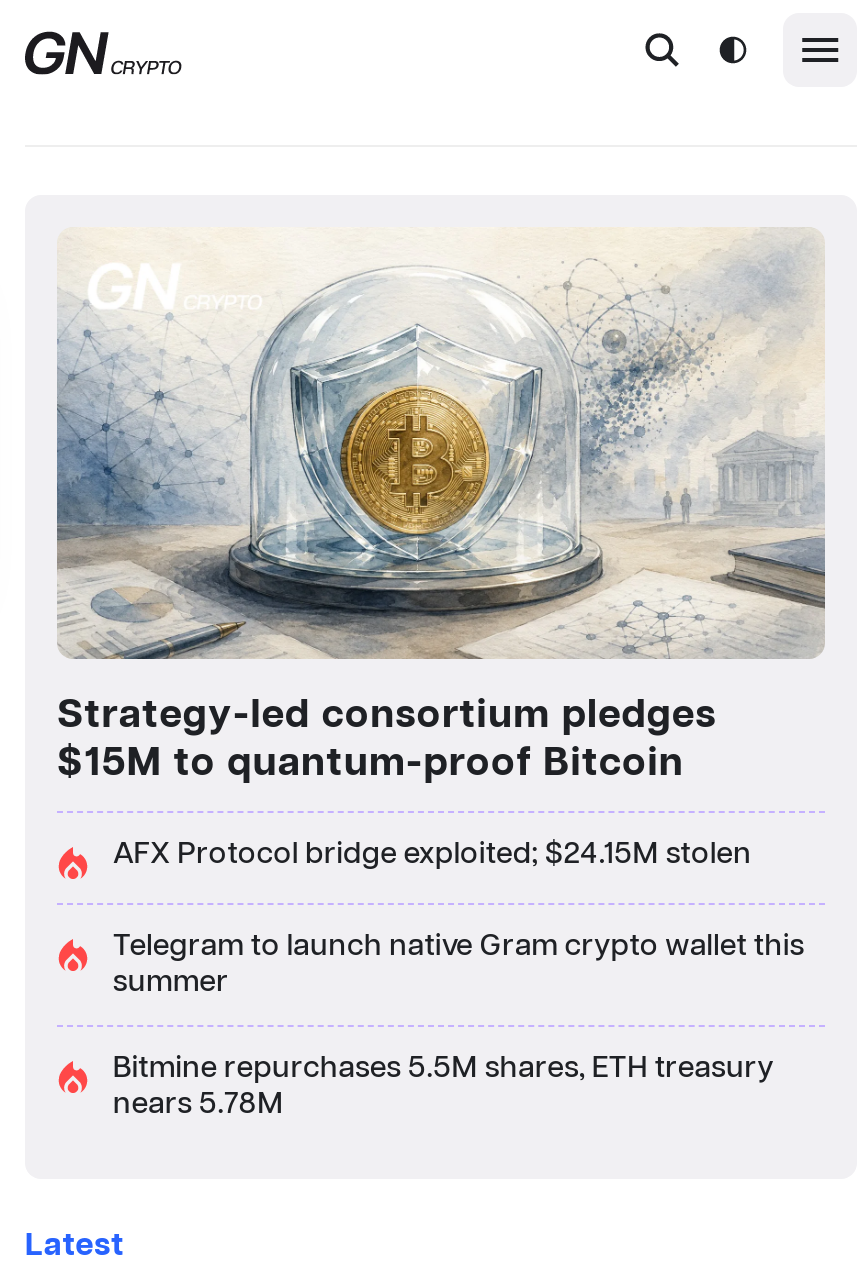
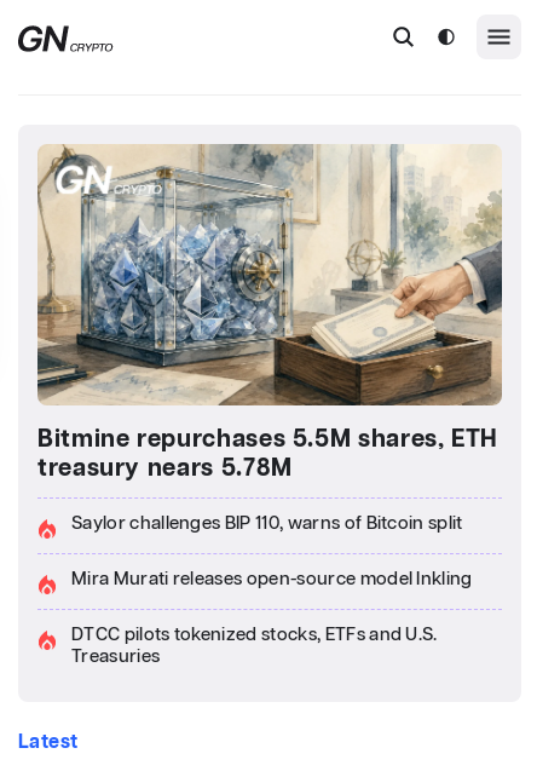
- [image]
- Strategy-led consortium pledges
- $15M to quantum-proof Bitcoin
+ [image]
+ Bitmine repurchases 5.5M shares, ETH
+ treasury nears 5.78M

- AFX Protocol bridge exploited; $24.15M stolen
+ Saylor challenges BIP 110, warns of Bitcoin split

- Telegram to launch native Gram crypto wallet this
- summer
+ Mira Murati releases open-source model Inkling

- Bitmine repurchases 5.5M shares, ETH treasury
- nears 5.78M
+ DTCC pilots tokenized stocks, ETFs and U.S.
+ Treasuries
